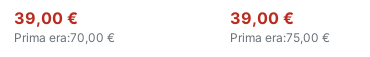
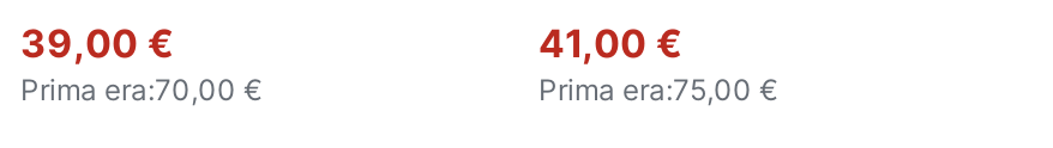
- 39,00 €
+ 41,00 €
